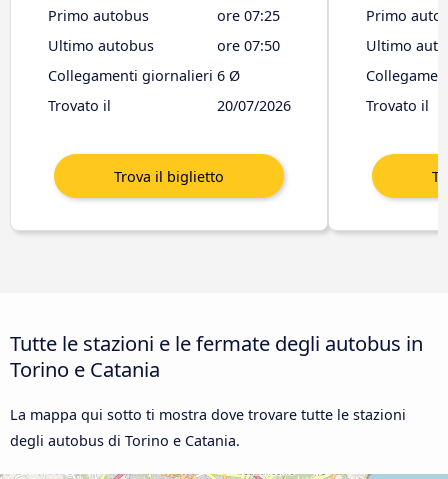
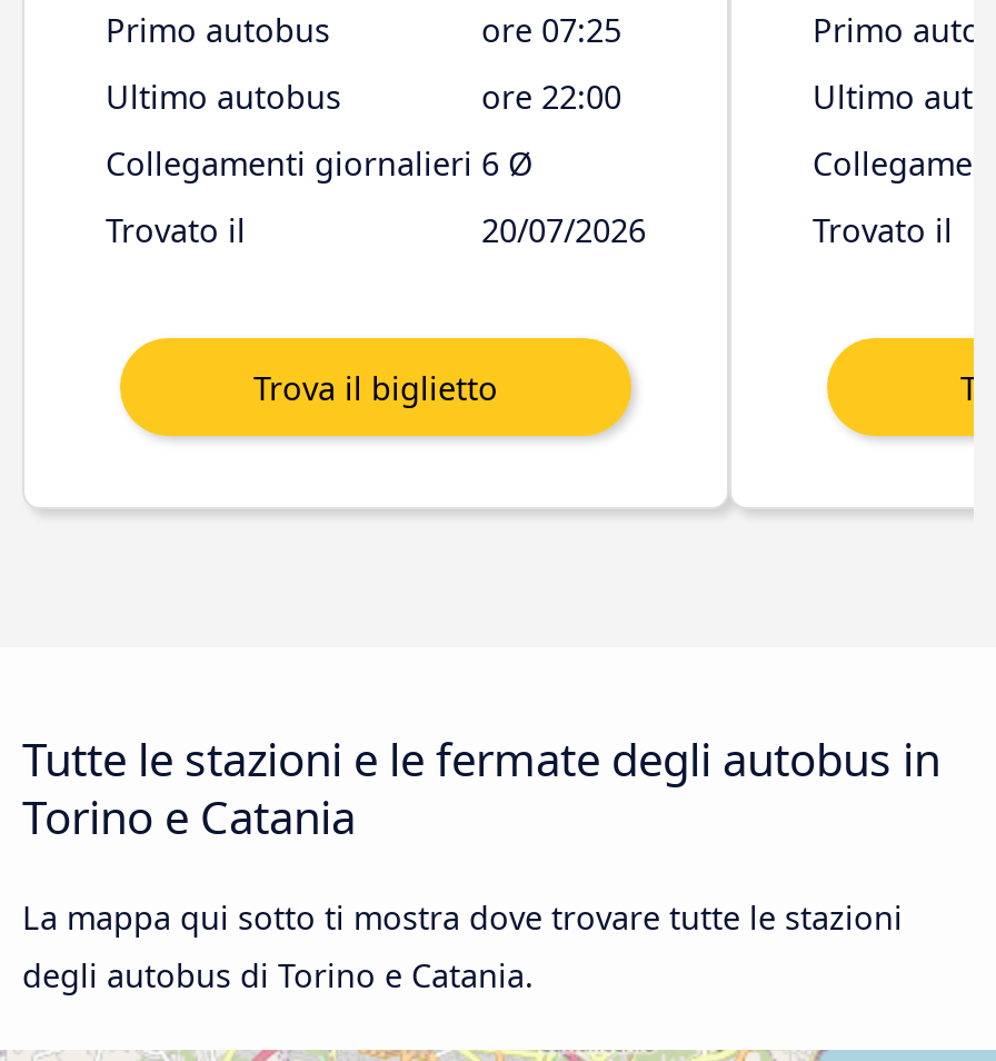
- ore 07:50
+ ore 22:00
